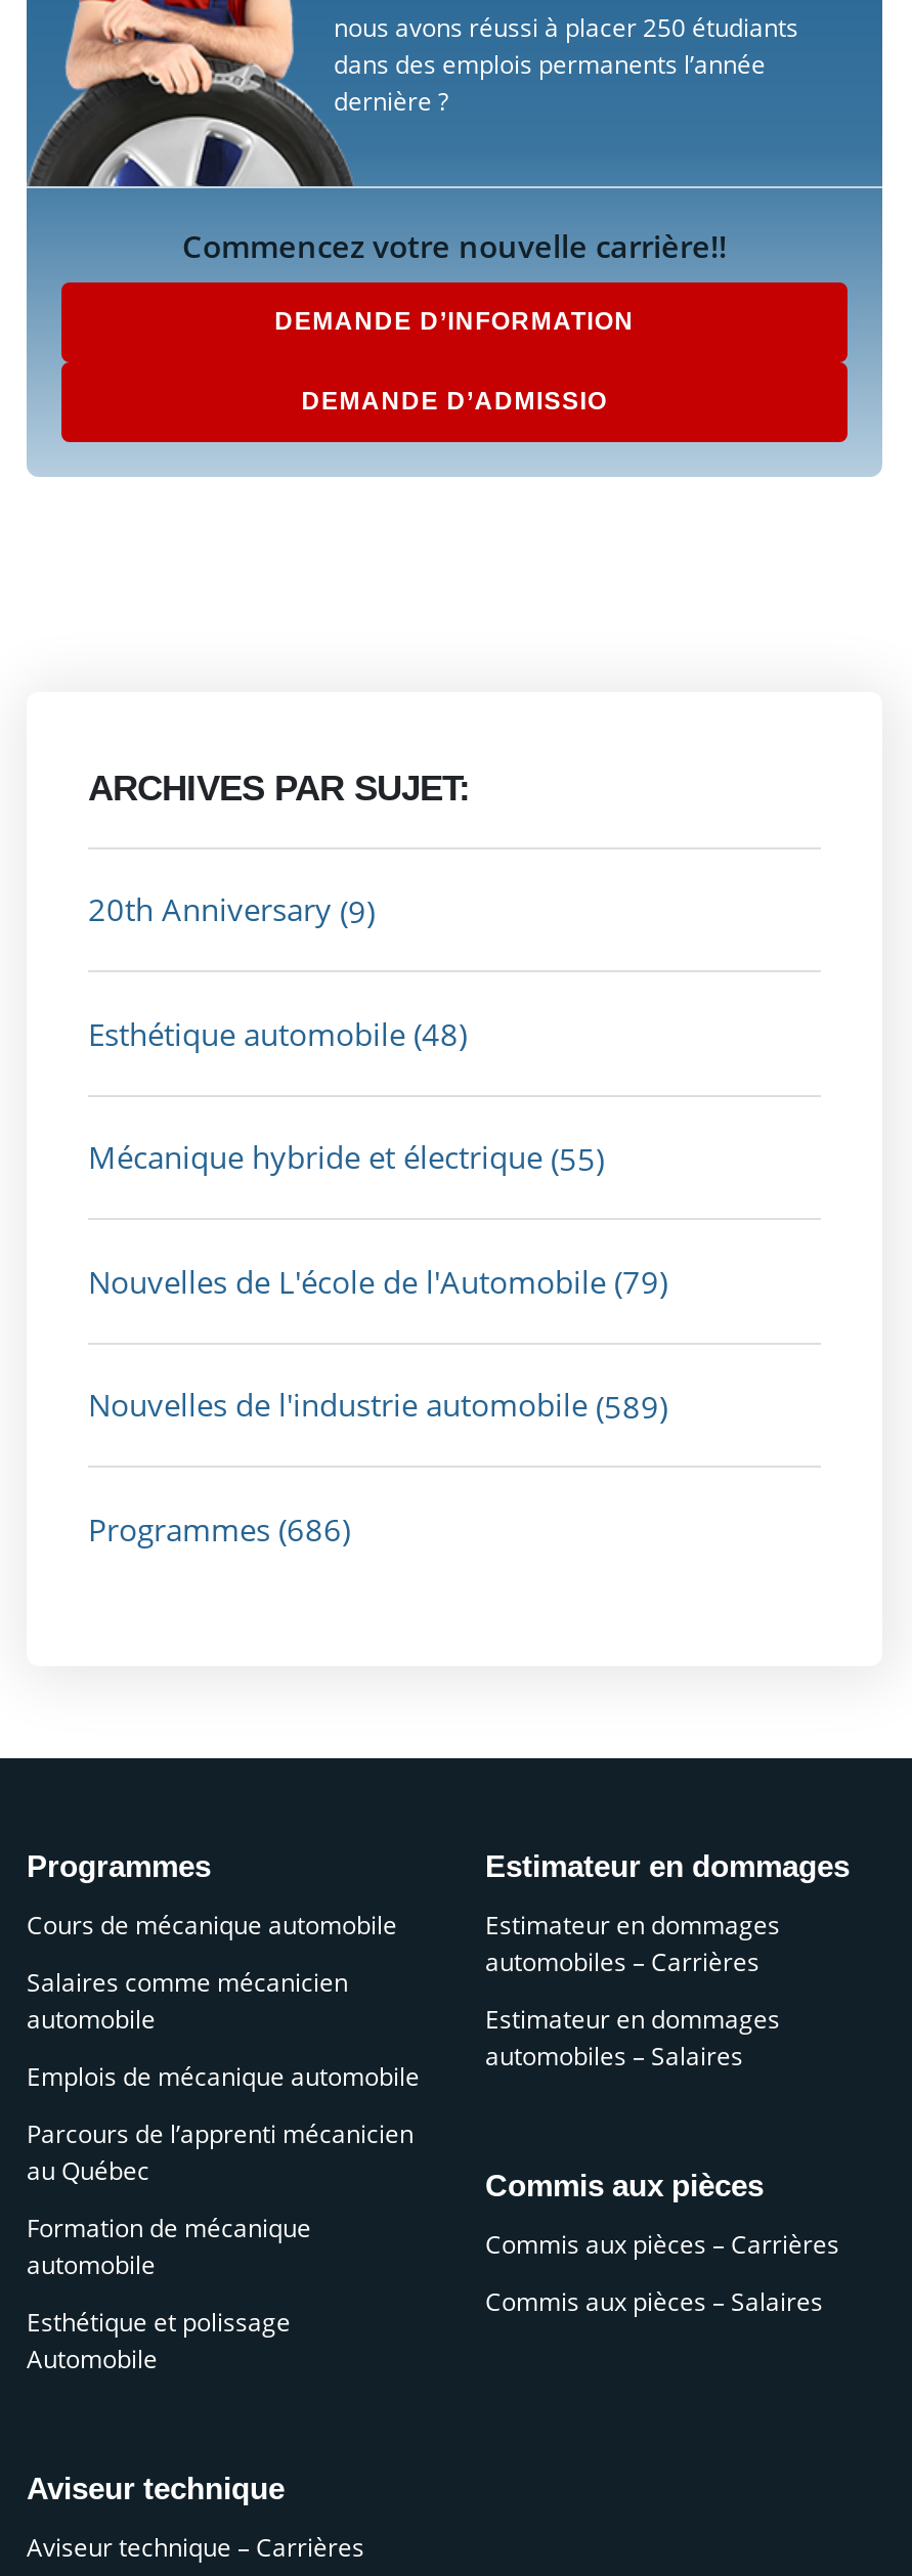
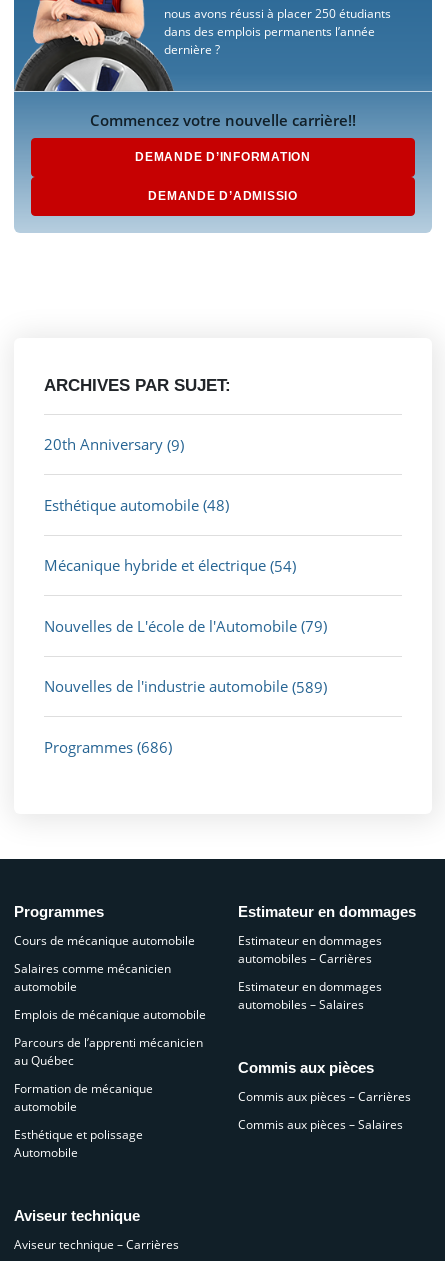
- Mécanique hybride et électrique (55)
+ Mécanique hybride et électrique (54)
